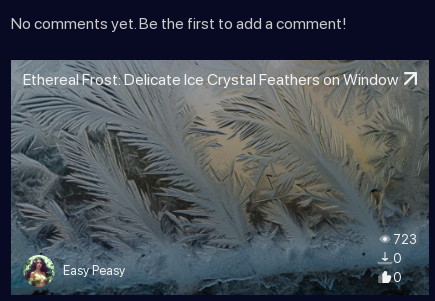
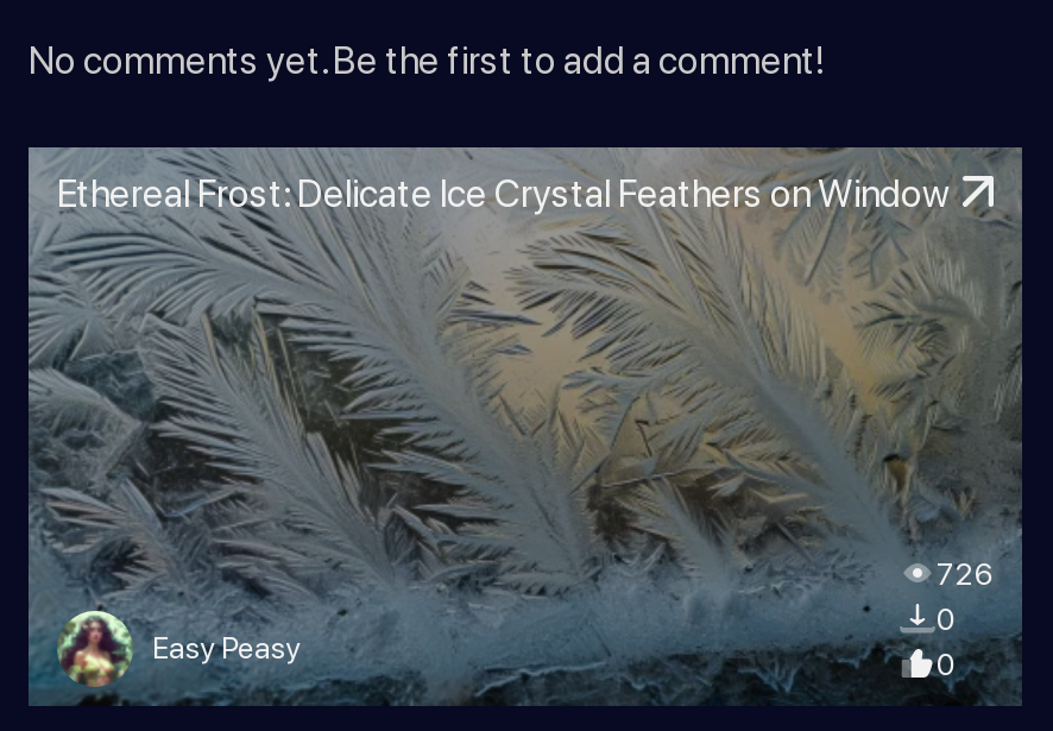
- 723
+ 726
